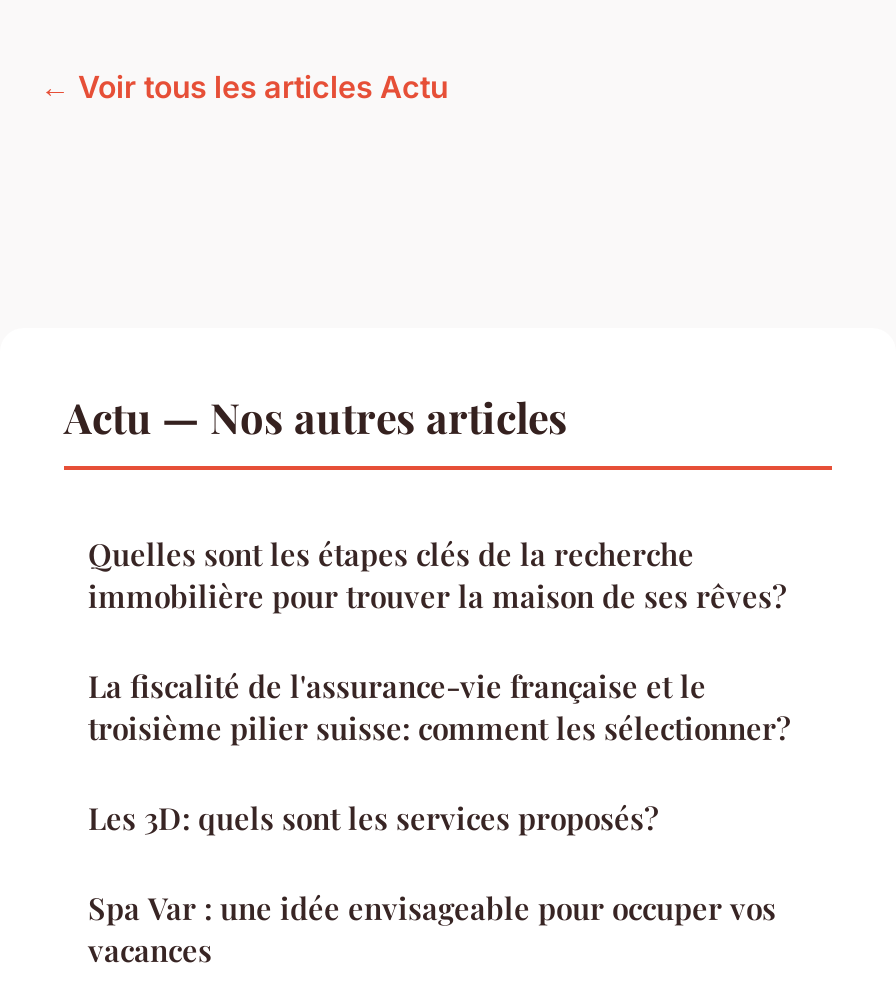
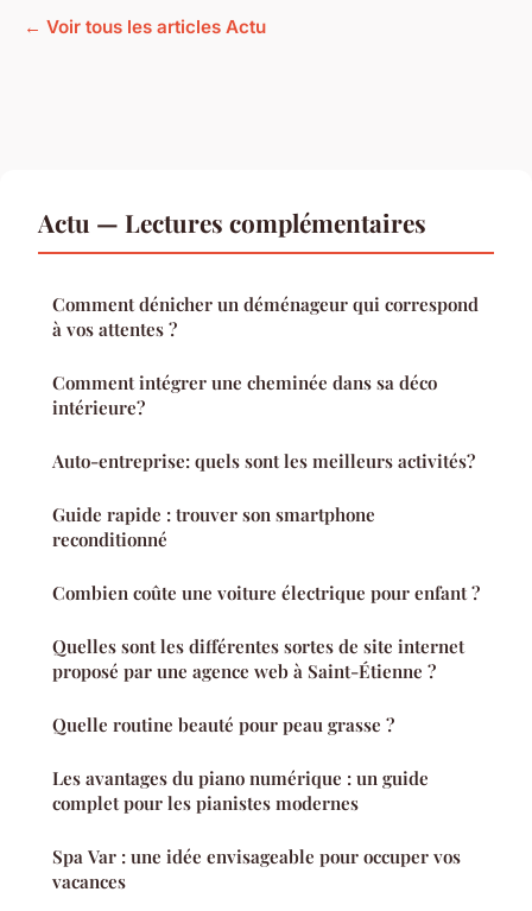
- Actu — Nos autres articles
- Quelles sont les étapes clés de la recherche
- immobilière pour trouver la maison de ses rêves?
- La fiscalité de l'assurance-vie française et le
- troisième pilier suisse: comment les sélectionner?
- Les 3D: quels sont les services proposés?
+ Actu — Lectures complémentaires
+ Comment dénicher un déménageur qui correspond
+ à vos attentes ?
+ Comment intégrer une cheminée dans sa déco
+ intérieure?
+ Auto-entreprise: quels sont les meilleurs activités?
+ Guide rapide : trouver son smartphone
+ reconditionné
+ Combien coûte une voiture électrique pour enfant ?
+ Quelles sont les différentes sortes de site internet
+ proposé par une agence web à Saint-Étienne ?
+ Quelle routine beauté pour peau grasse ?
+ Les avantages du piano numérique : un guide
+ complet pour les pianistes modernes
